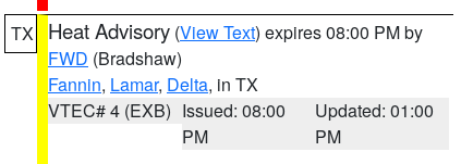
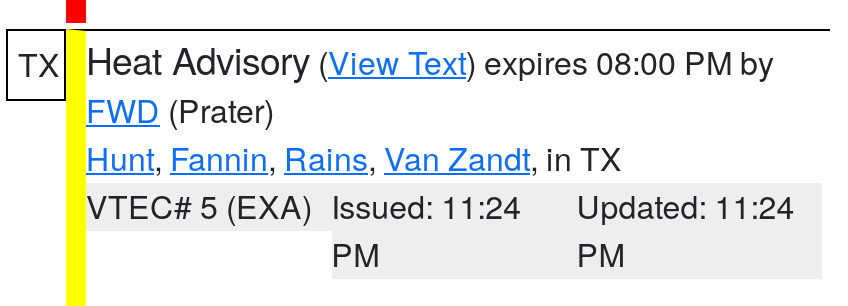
- FWD (Bradshaw)
- Fannin, Lamar, Delta, in TX
- VTEC# 4 (EXB) Issued: 08:00
+ FWD (Prater)
+ Hunt, Fannin, Rains, Van Zandt, in TX
+ VTEC# 5 (EXA) Issued: 11:24

- Updated: 01:00
+ Updated: 11:24
